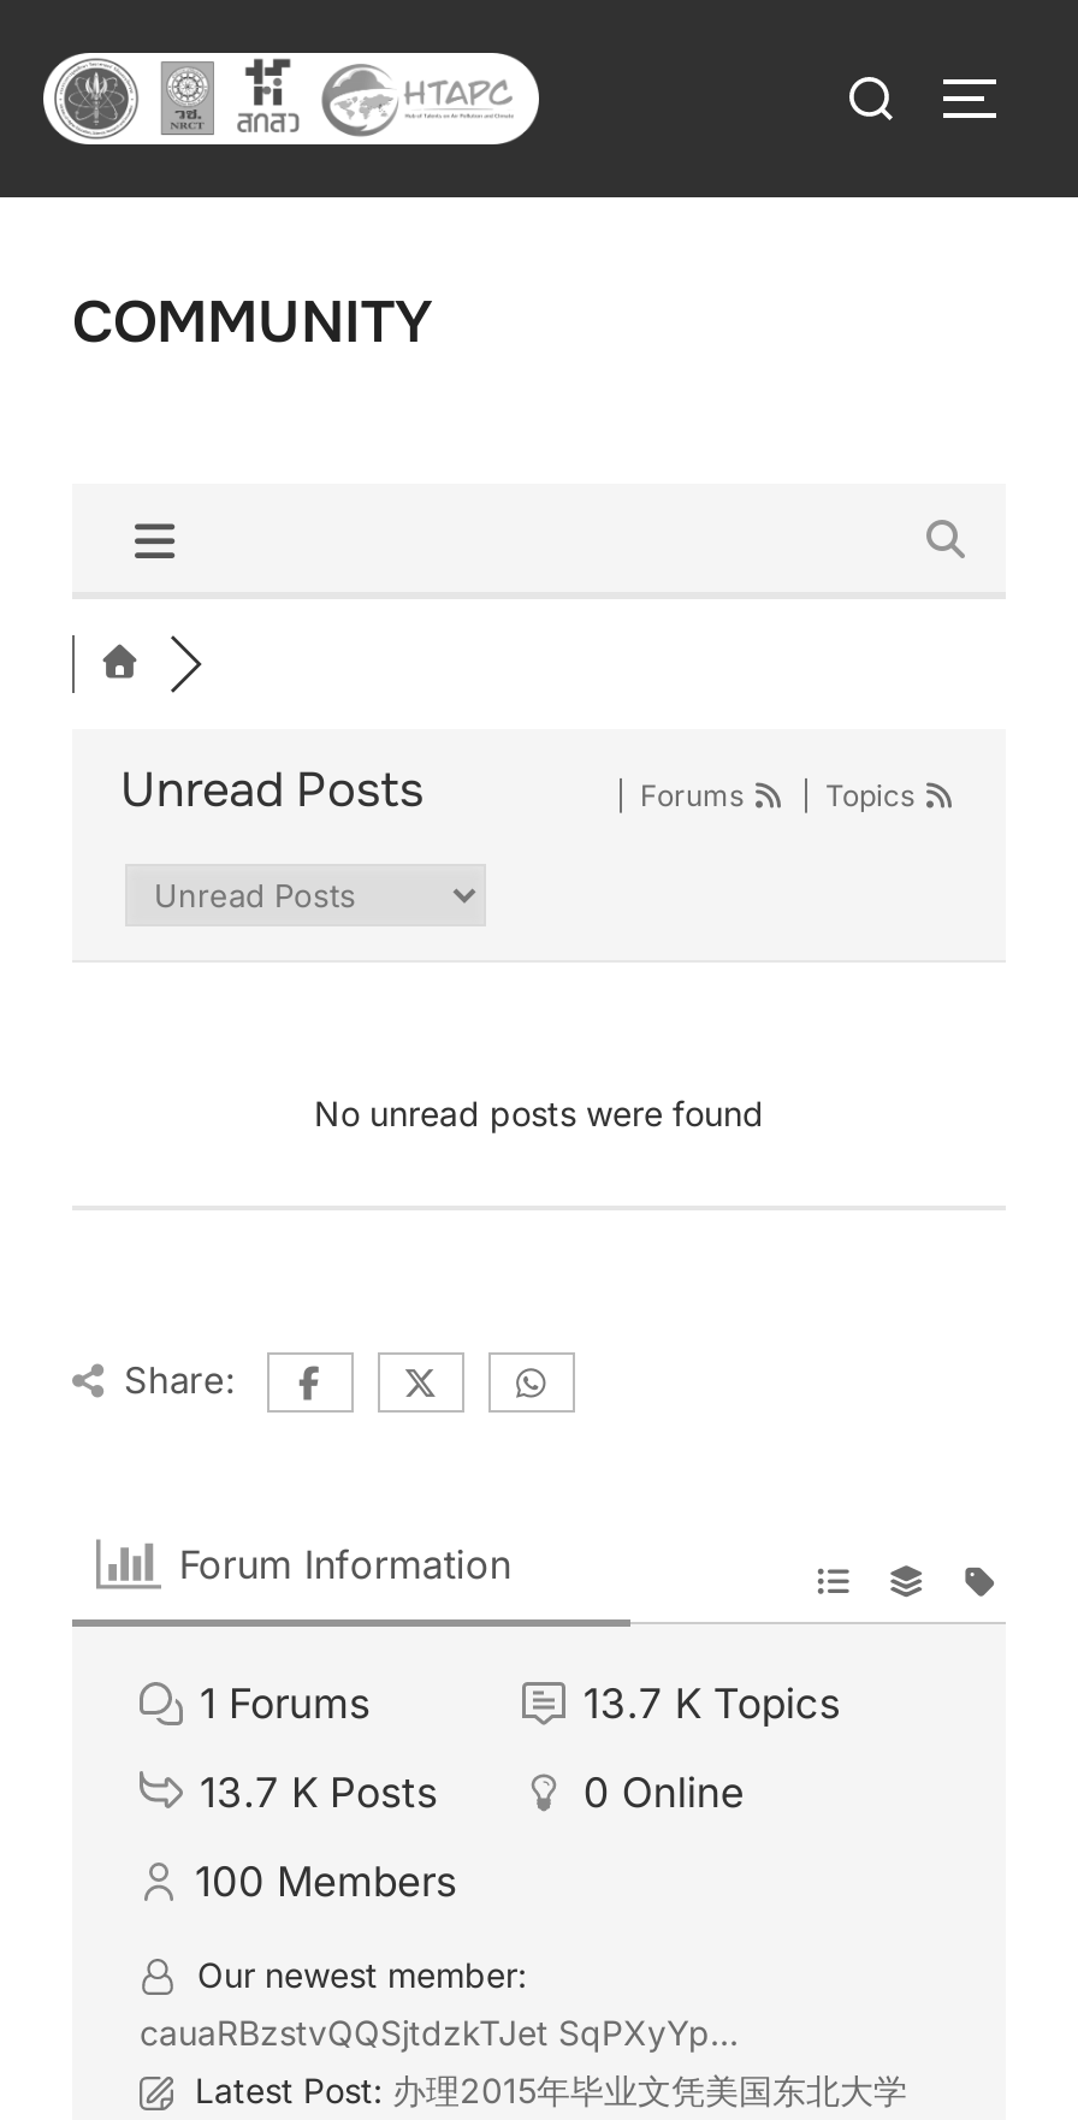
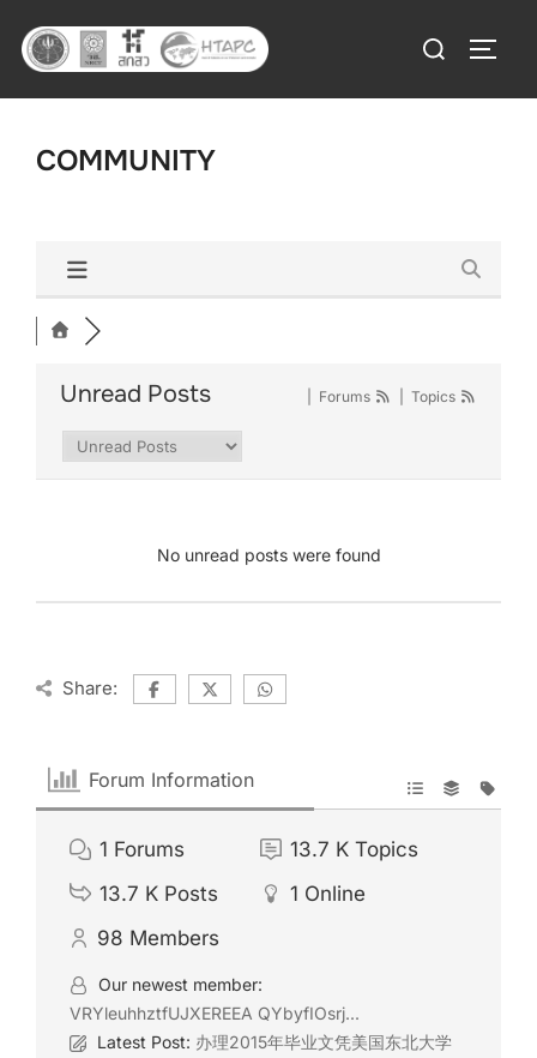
- 0 Online
+ 1 Online

- 100 Members
+ 98 Members

- cauaRBzstvQQSjtdzkTJet SqPXyYp...
+ VRYleuhhztfUJXEREEA QYbyfIOsrj...
